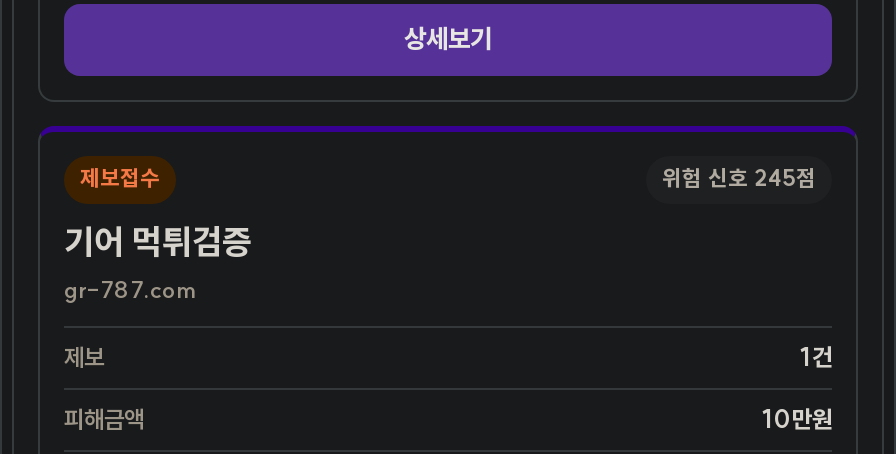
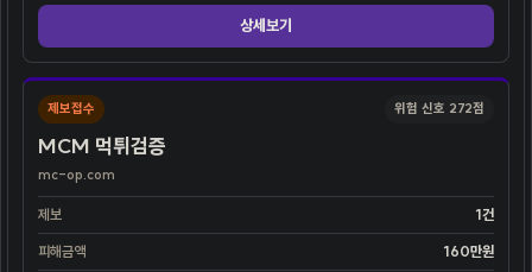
- 위험 신호 245점
+ 위험 신호 272점

- 기어 먹튀검증
- gr-787.com
+ MCM 먹튀검증
+ mc-op.com

- 10만원
+ 160만원
